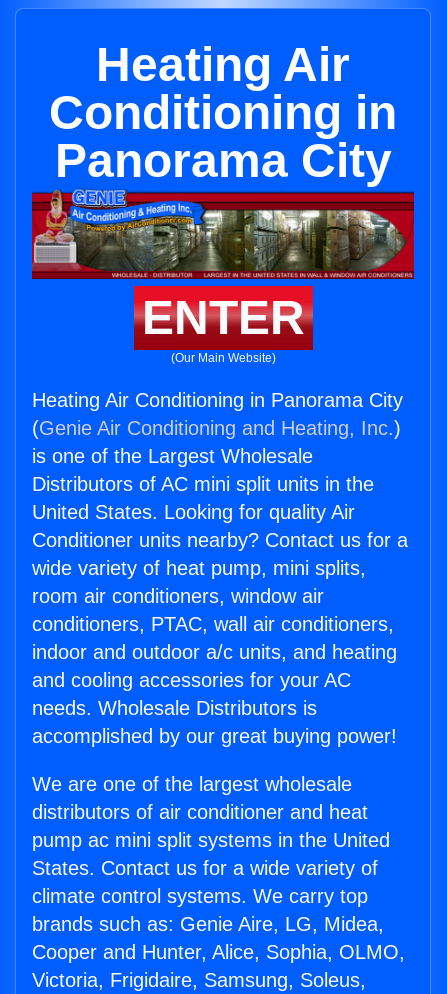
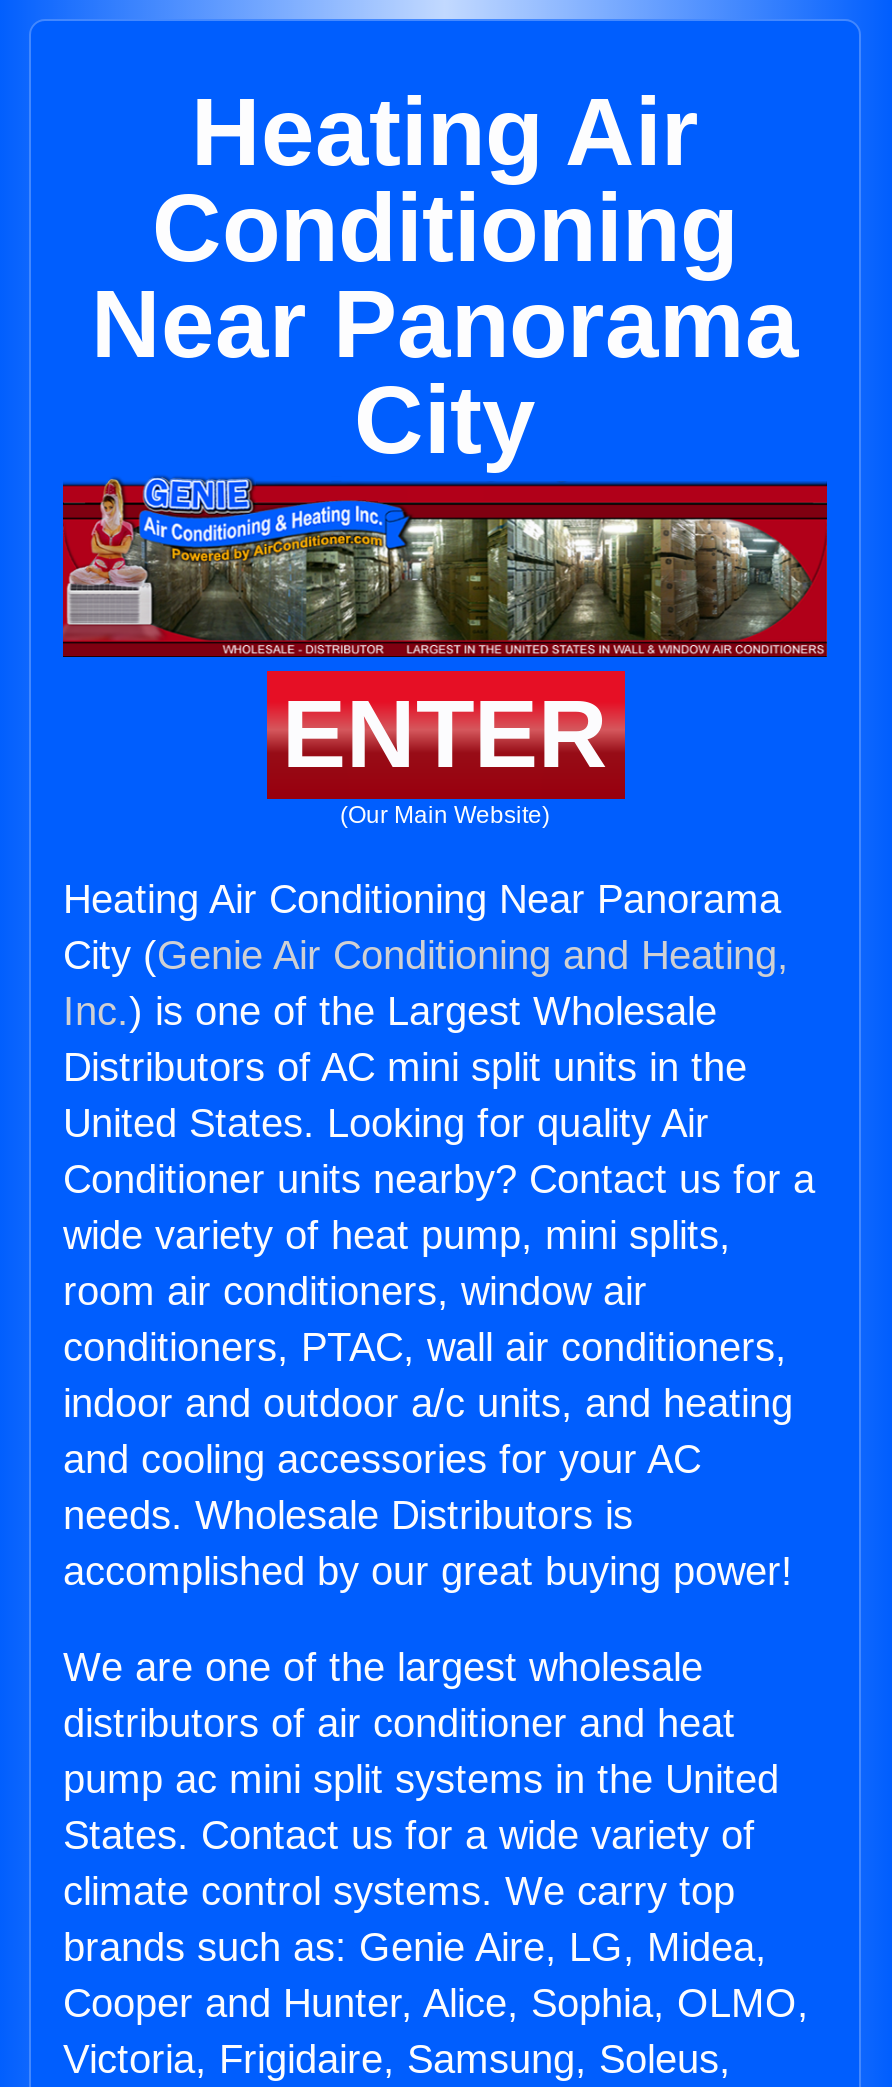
- Conditioning in
- Panorama City
+ Conditioning
+ Near Panorama
+ City

- Heating Air Conditioning in Panorama City
- (Genie Air Conditioning and Heating, Inc.)
- is one of the Largest Wholesale
+ Heating Air Conditioning Near Panorama
+ City (Genie Air Conditioning and Heating,
+ Inc.) is one of the Largest Wholesale
